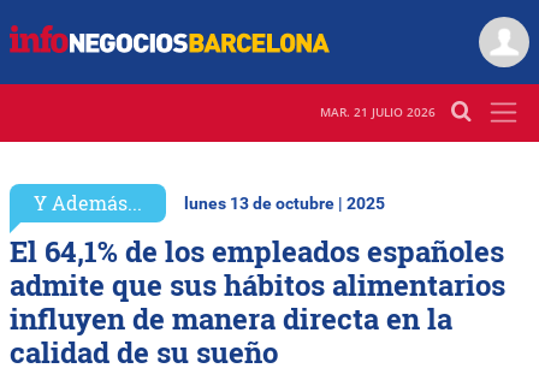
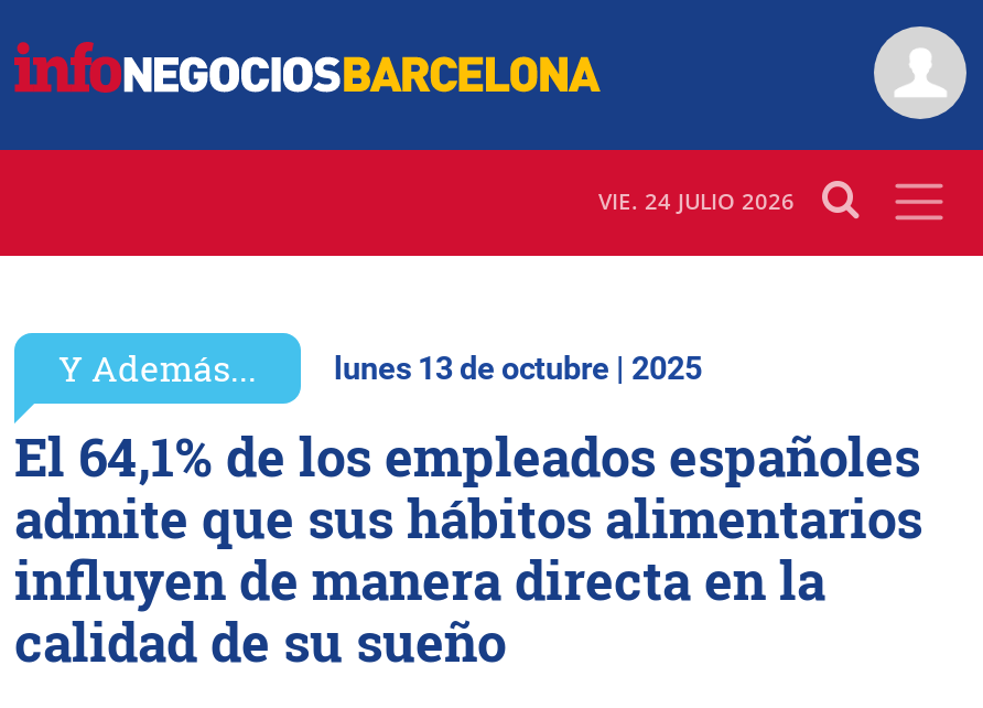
- MAR. 21 JULIO 2026
+ VIE. 24 JULIO 2026
